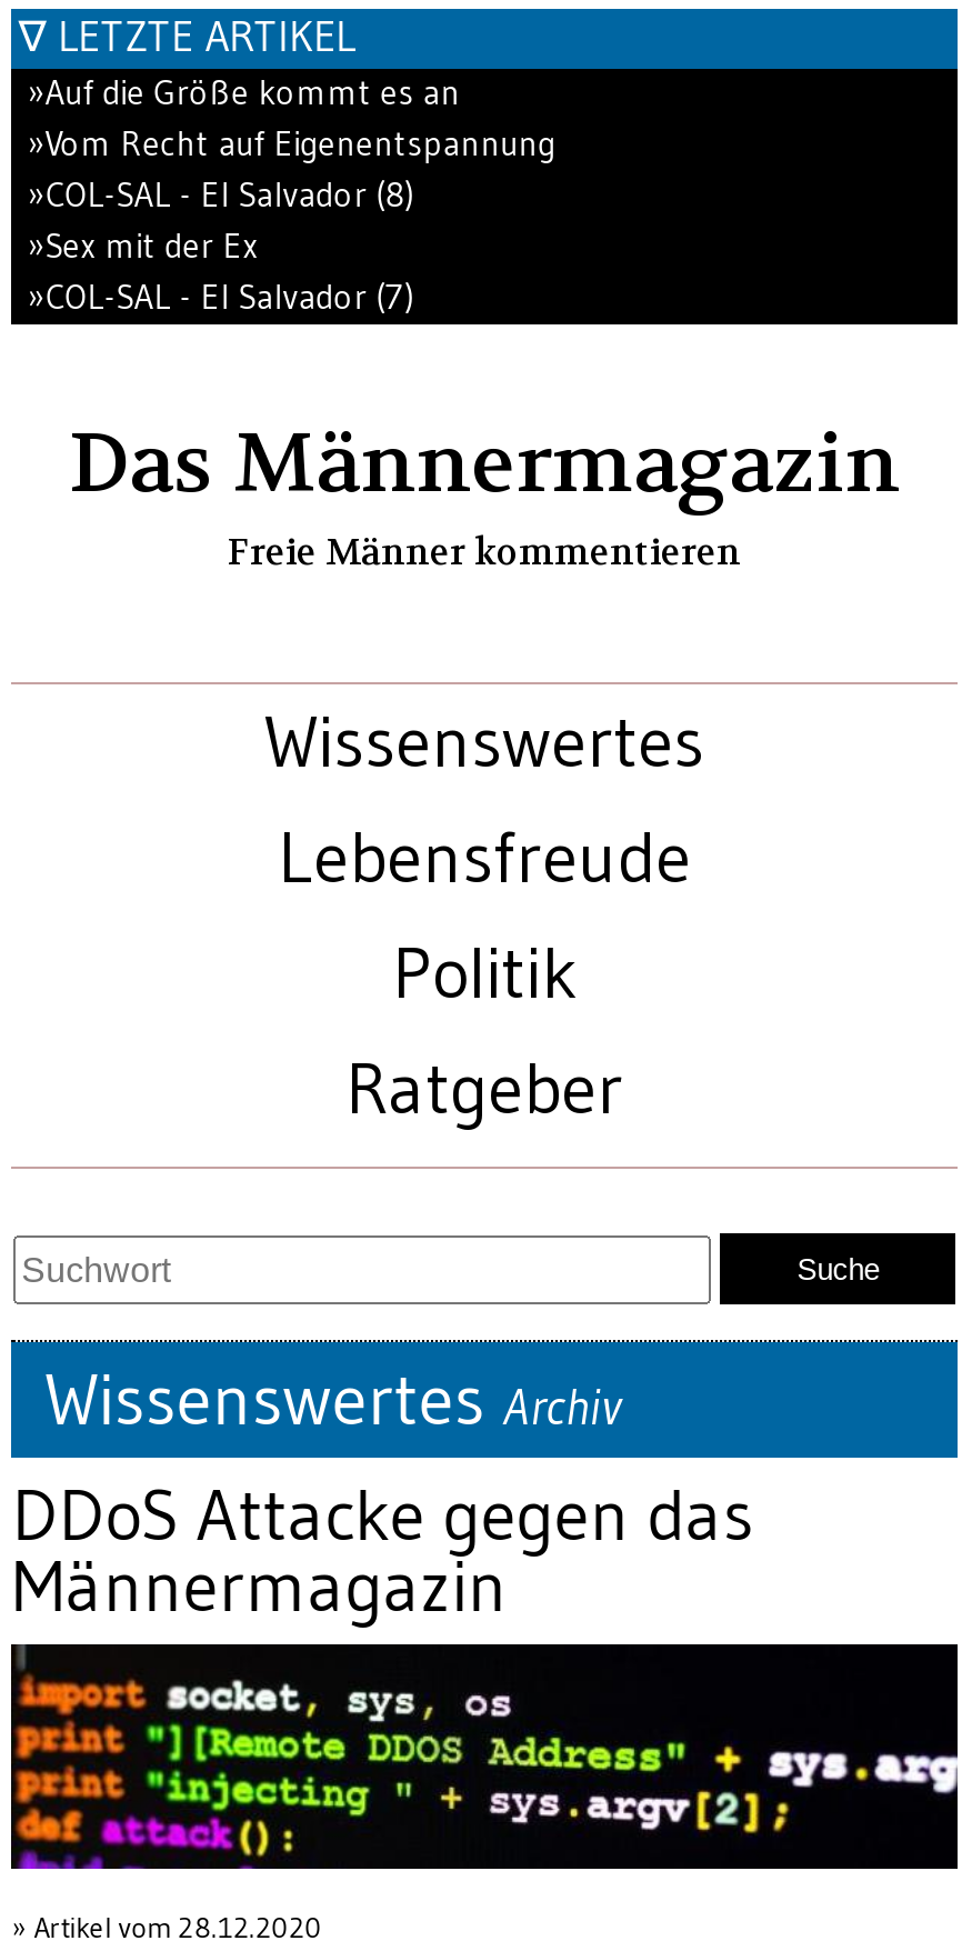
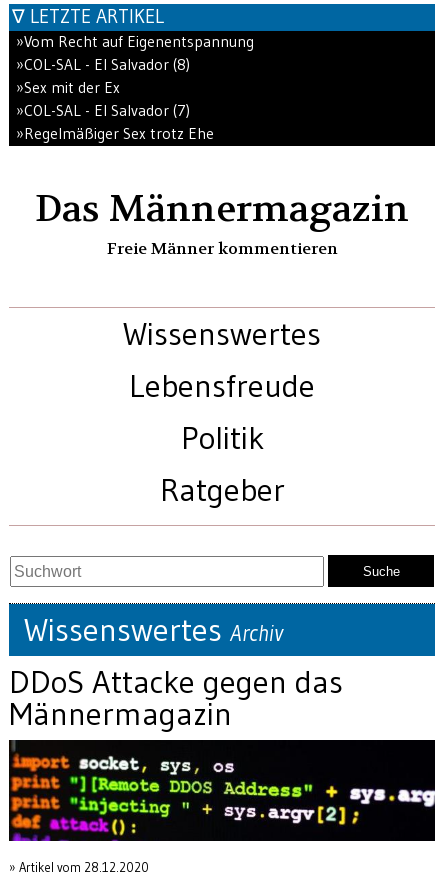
- »Auf die Größe kommt es an

moved up: »Vom Recht auf Eigenentspannung | »COL-SAL - El Salvador (8) | »Sex mit der Ex | »COL-SAL - El Salvador (7)

+ »Regelmäßiger Sex trotz Ehe
